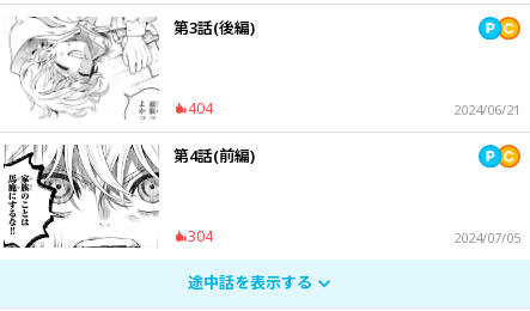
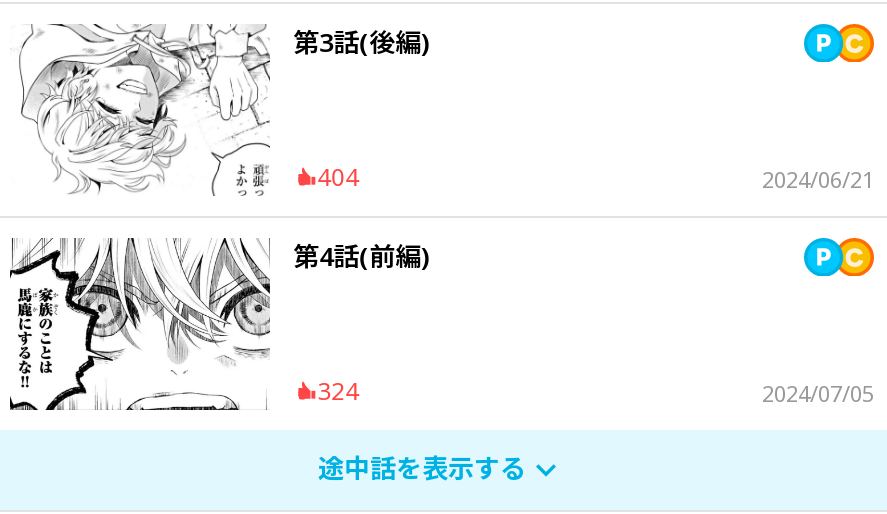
- 304
+ 324
